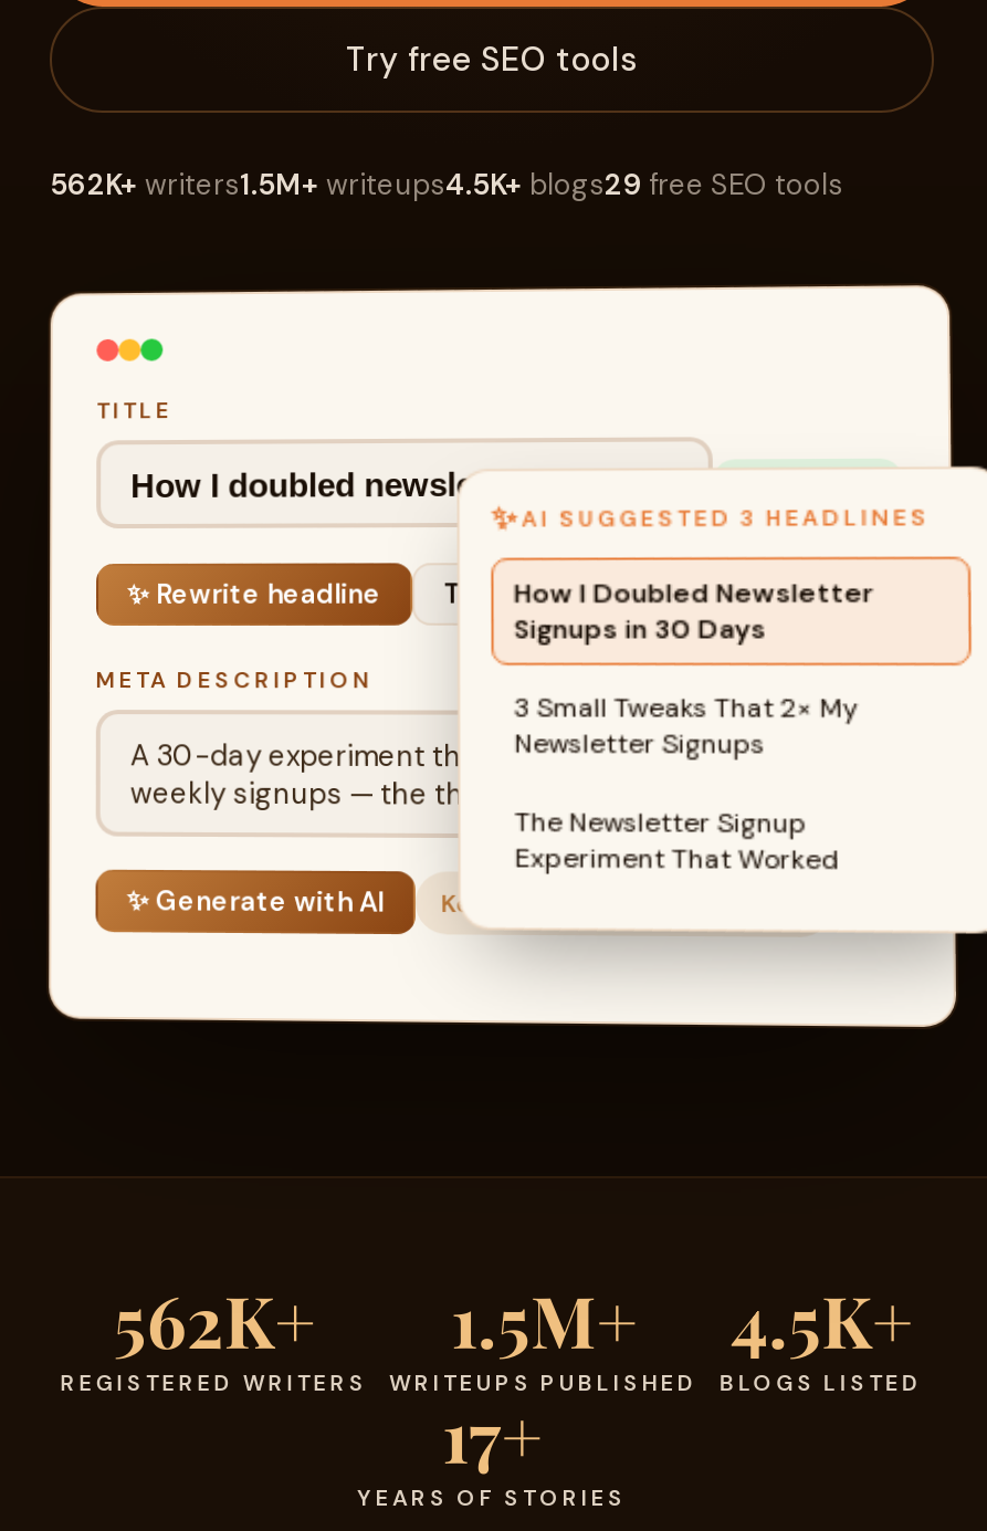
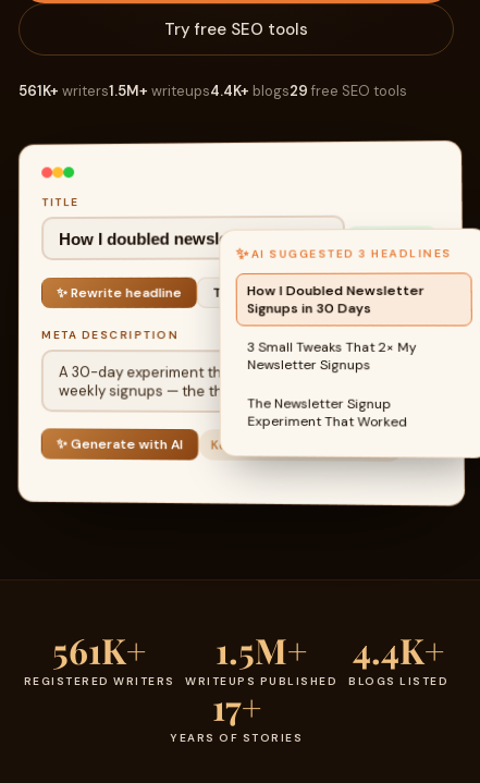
- 562K+ writers1.5M+ writeups4.5K+ blogs29 free SEO tools
+ 561K+ writers1.5M+ writeups4.4K+ blogs29 free SEO tools

- 562K+
+ 561K+

- 4.5K+
+ 4.4K+
